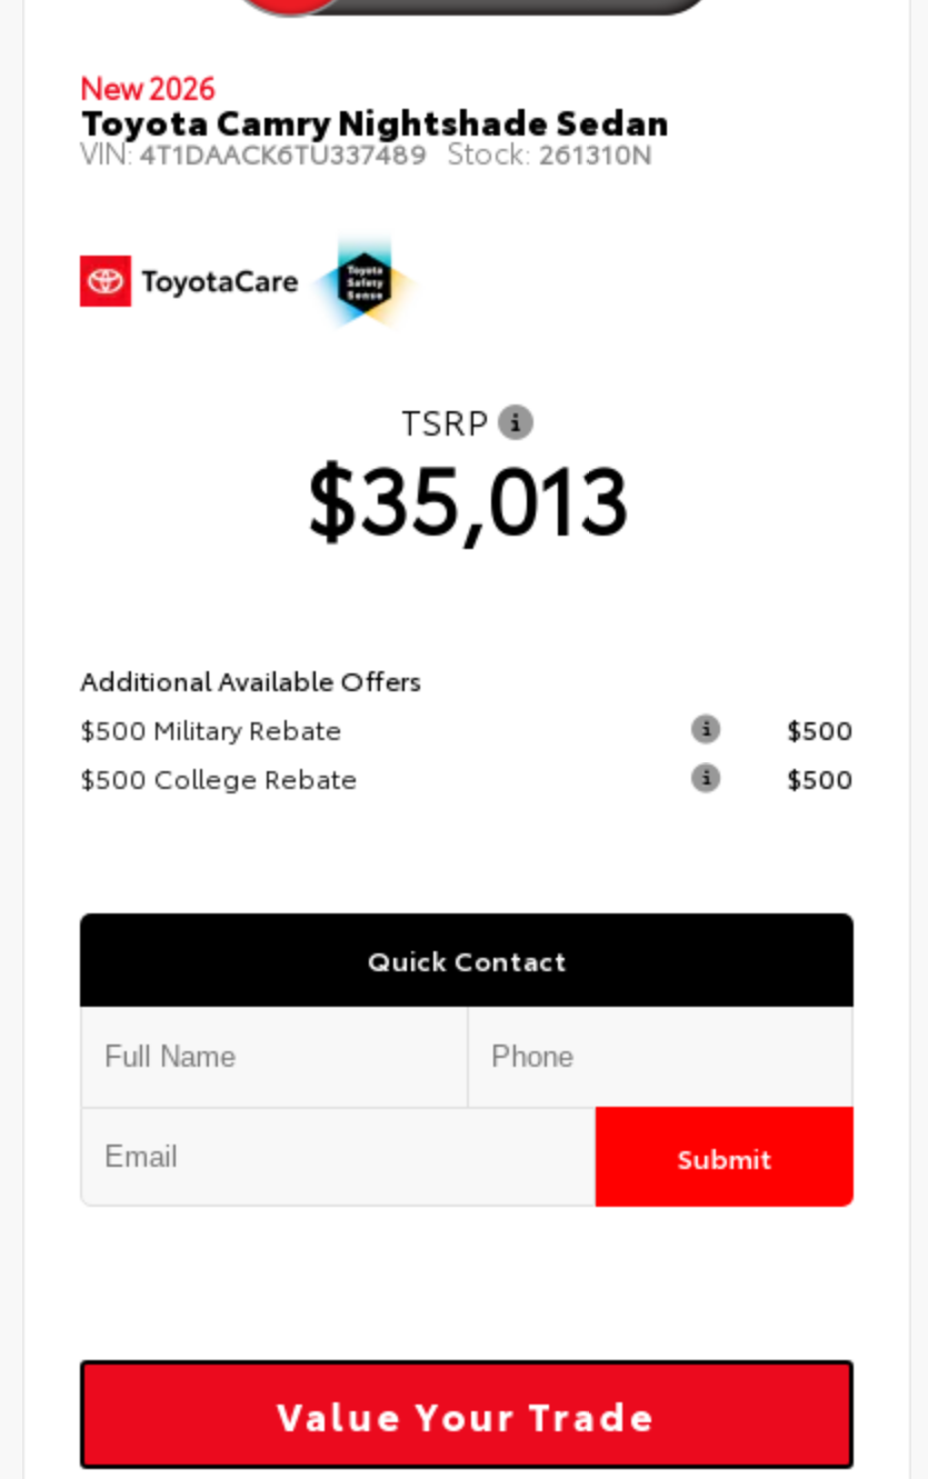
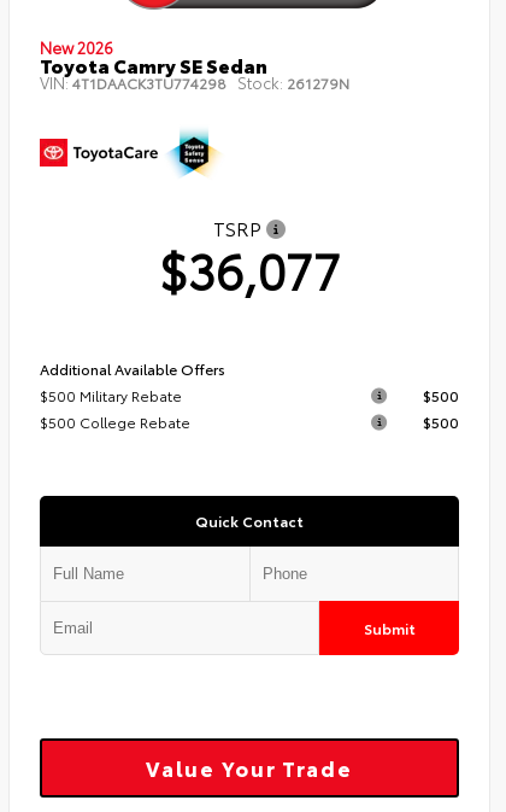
- Toyota Camry Nightshade Sedan
+ Toyota Camry SE Sedan

- VIN:4T1DAACK6TU337489 Stock:261310N
+ VIN:4T1DAACK3TU774298 Stock:261279N

- $35,013
+ $36,077
